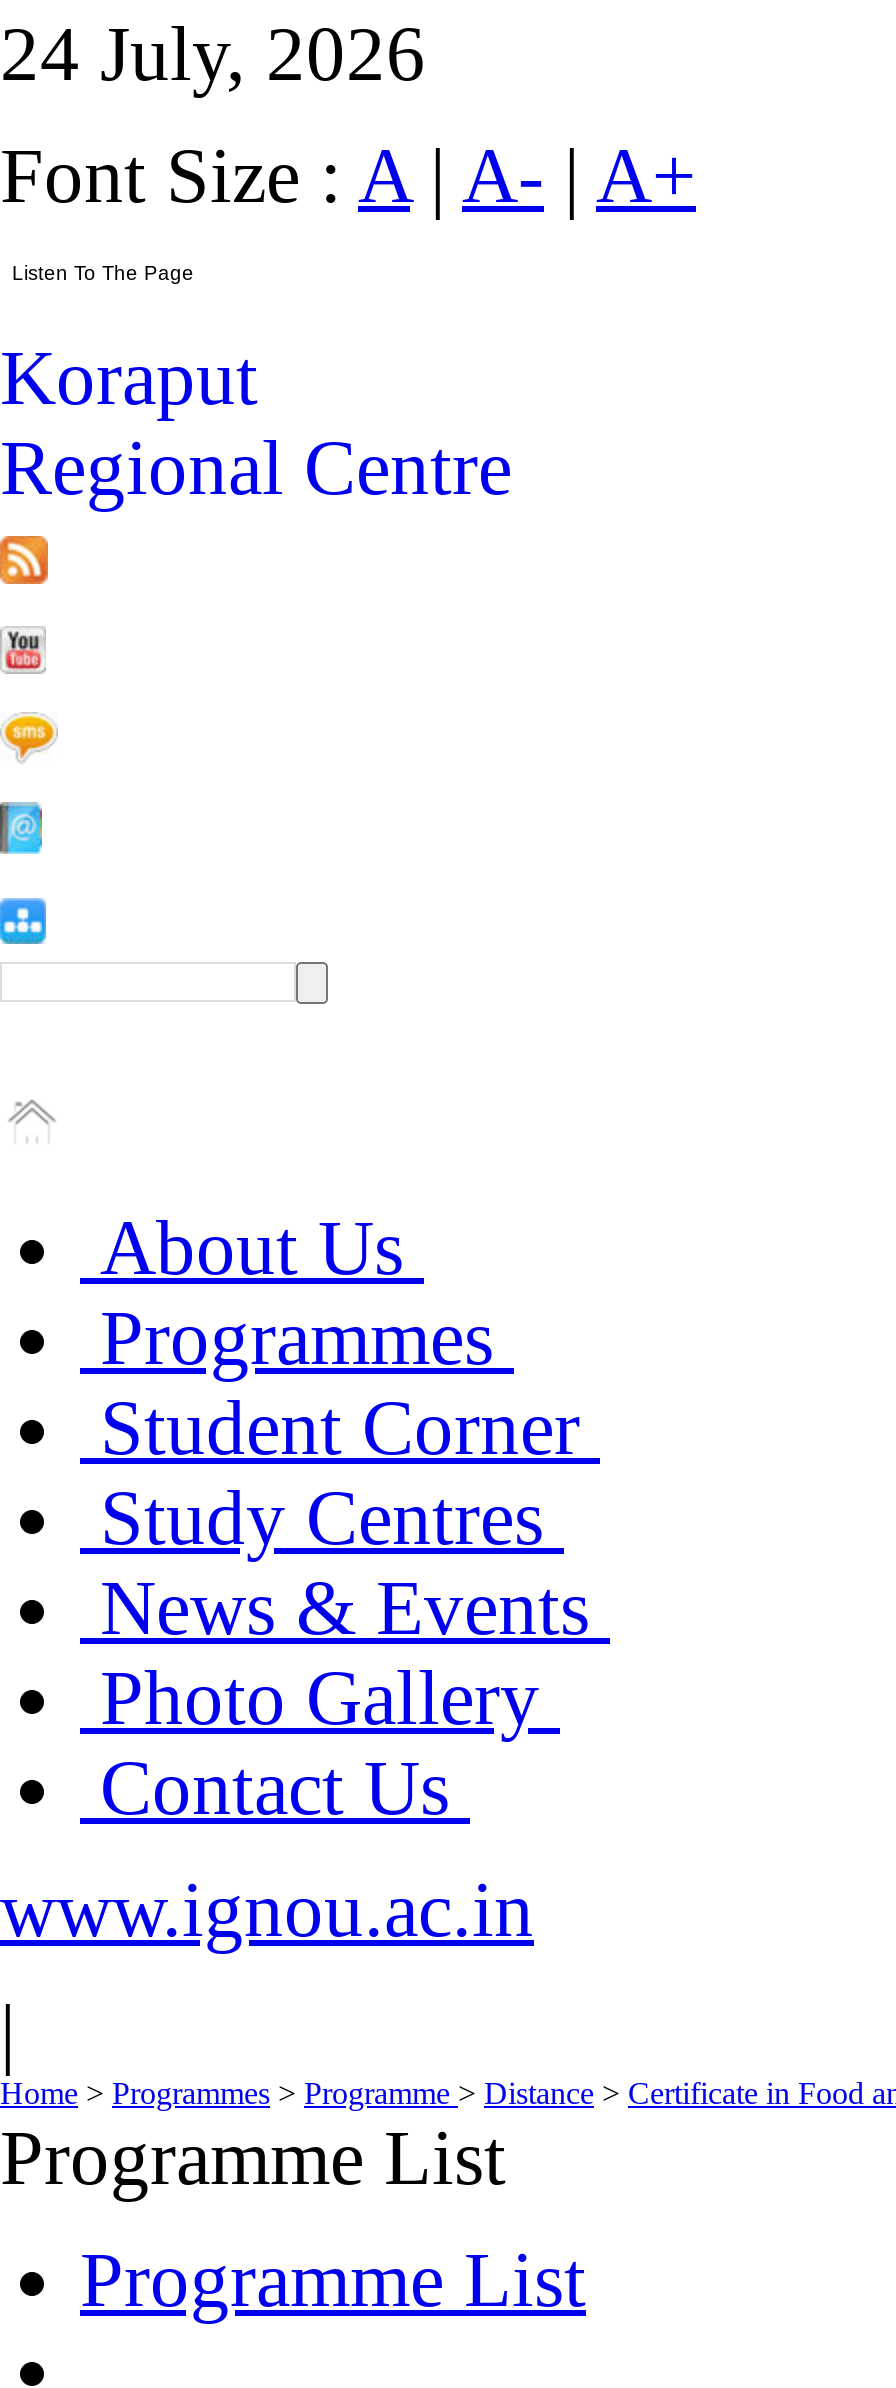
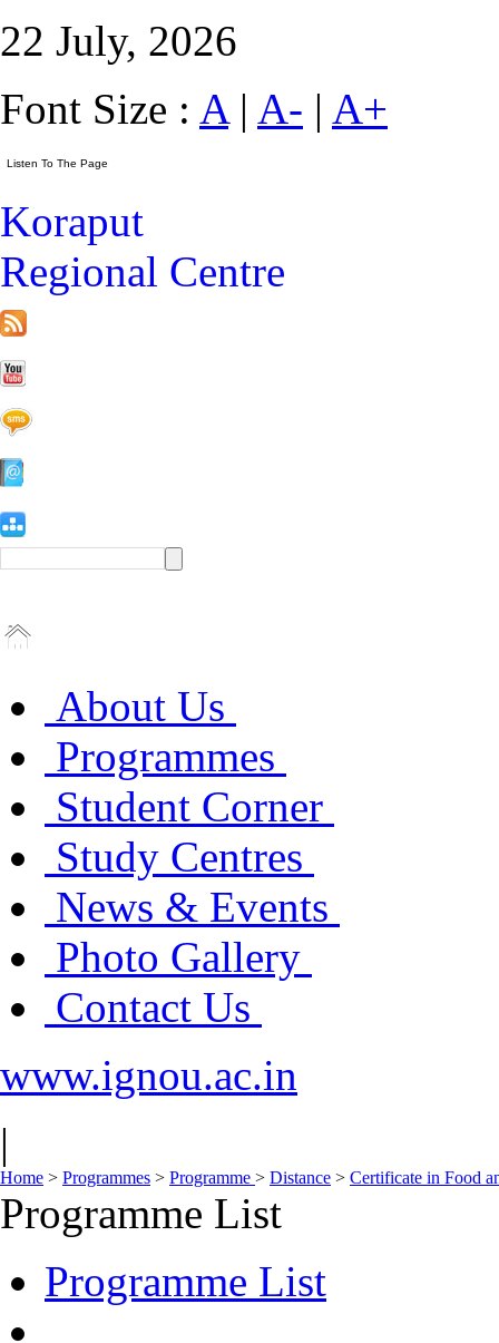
- 24 July, 2026
+ 22 July, 2026
